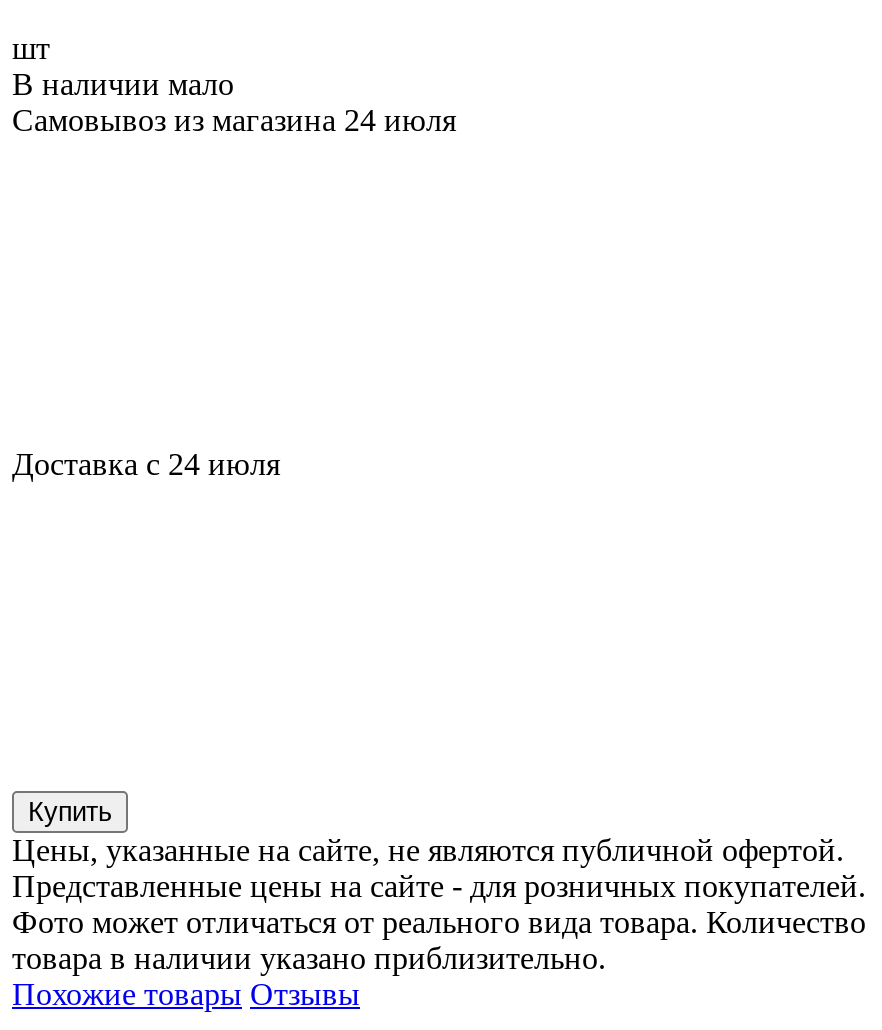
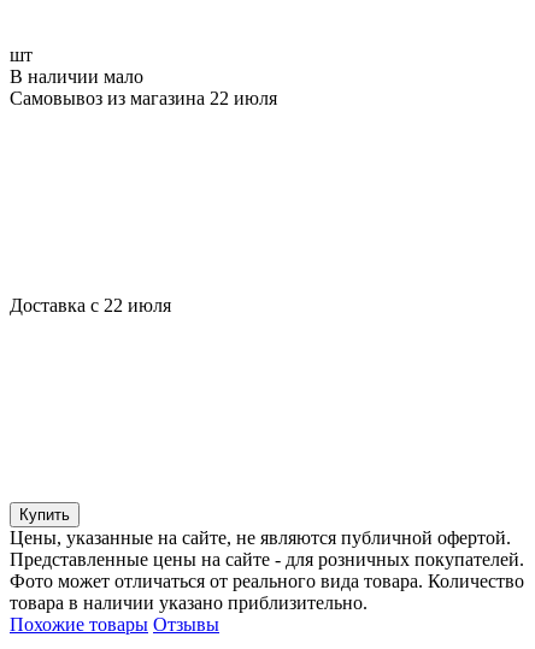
- Самовывоз из магазина 24 июля
+ Самовывоз из магазина 22 июля

- Доставка с 24 июля
+ Доставка с 22 июля
